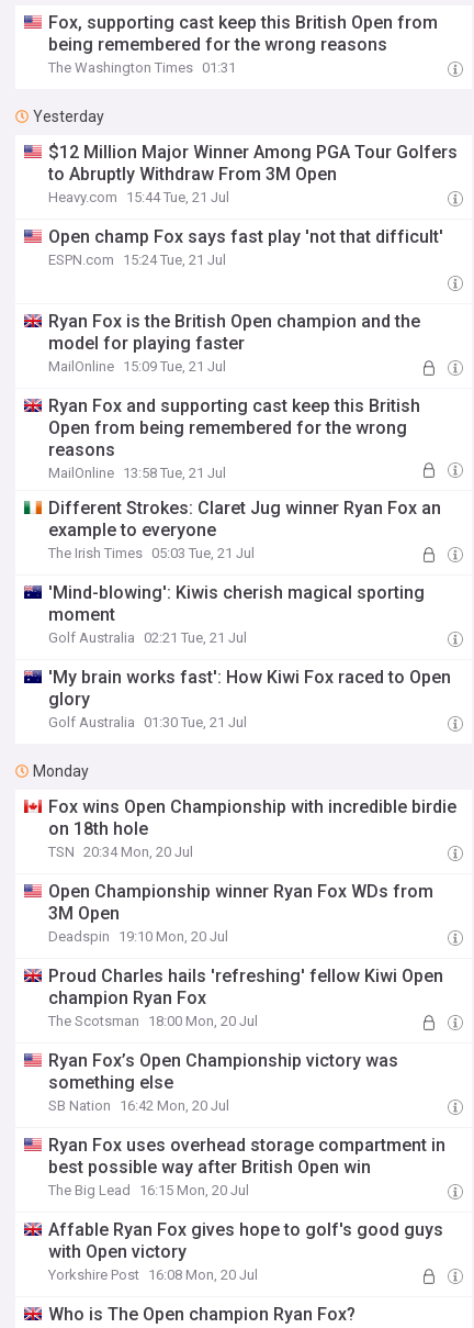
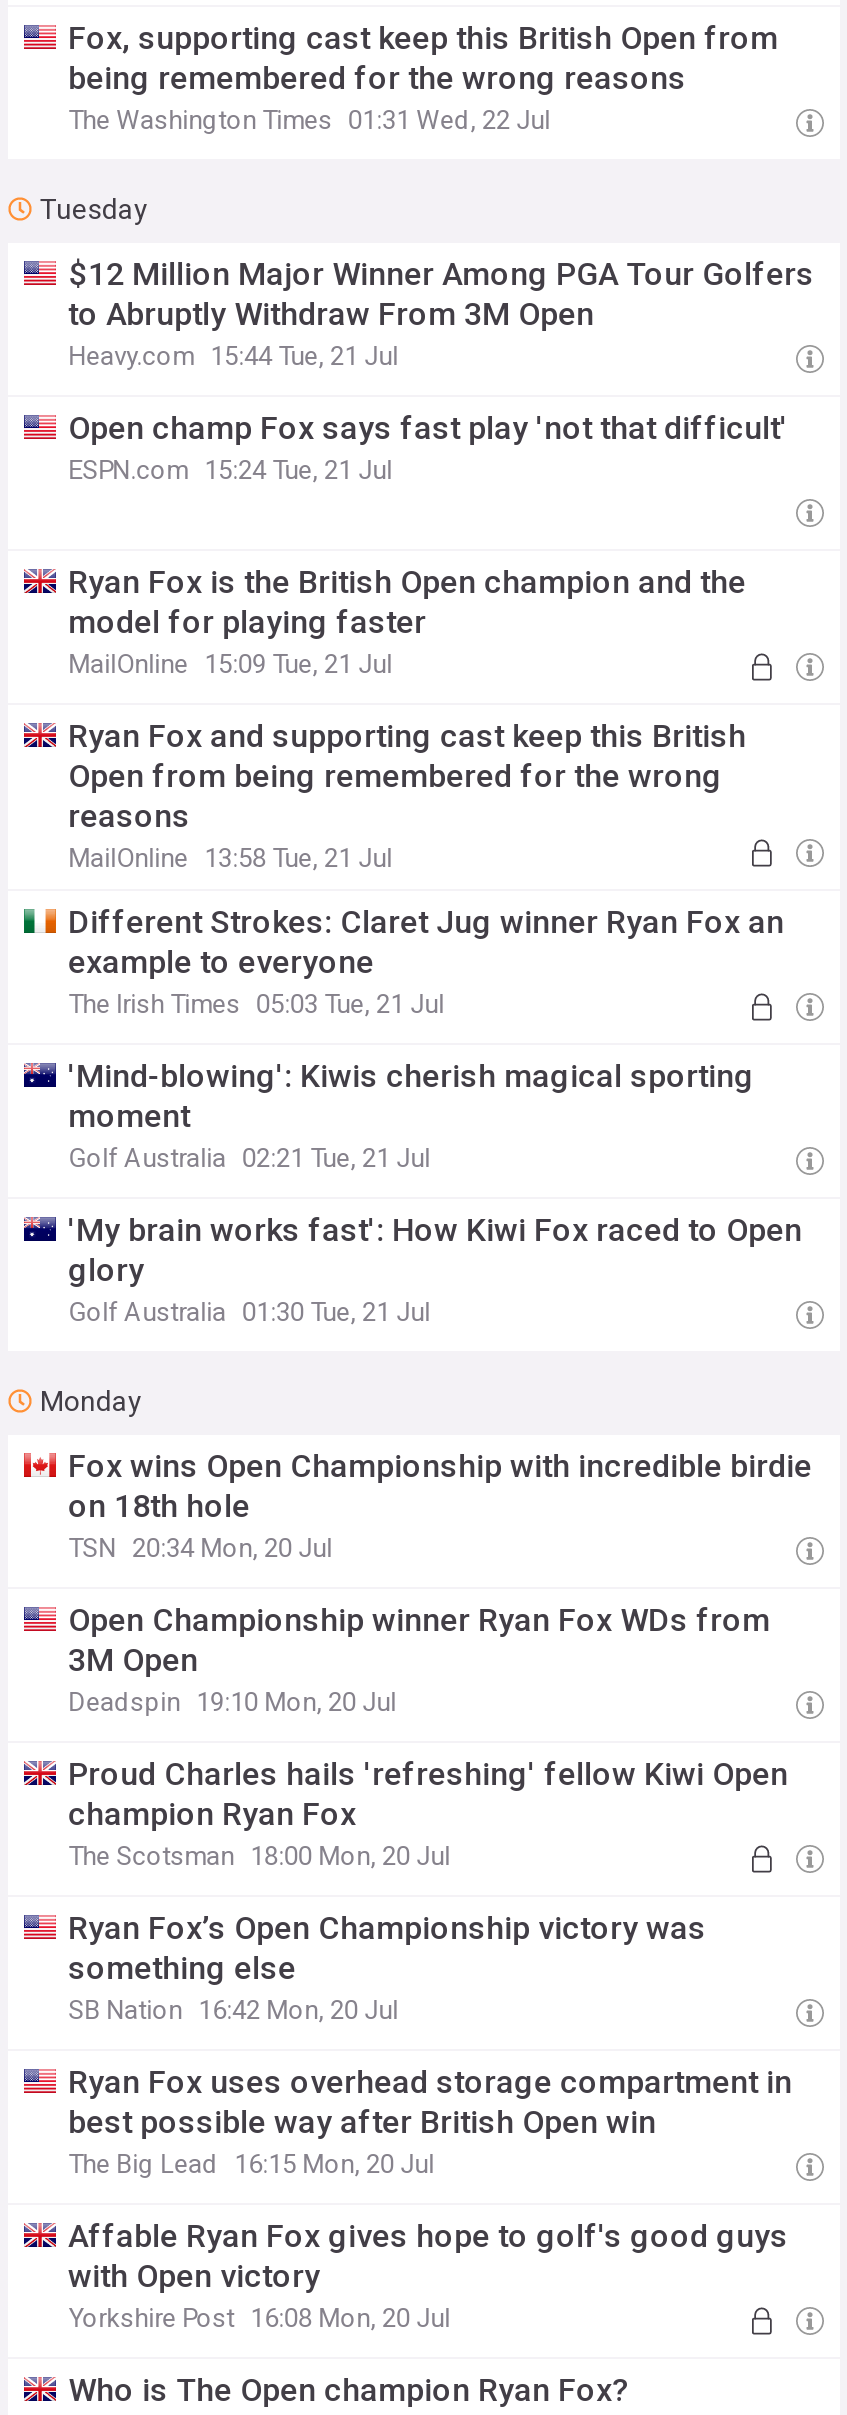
- The Washington Times 01:31
+ The Washington Times 01:31 Wed, 22 Jul

- Yesterday
+ Tuesday
